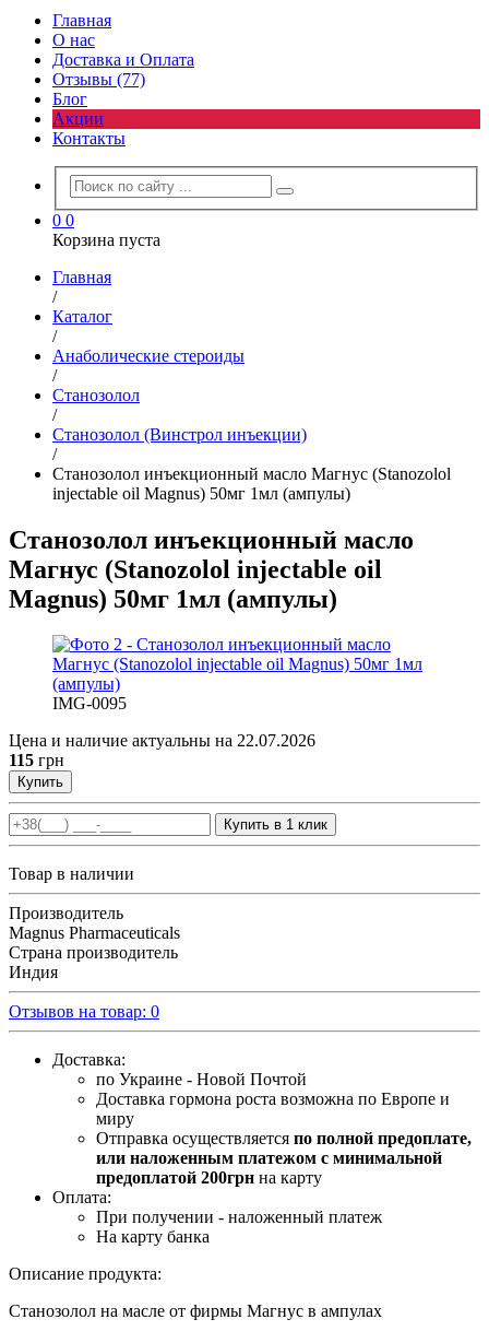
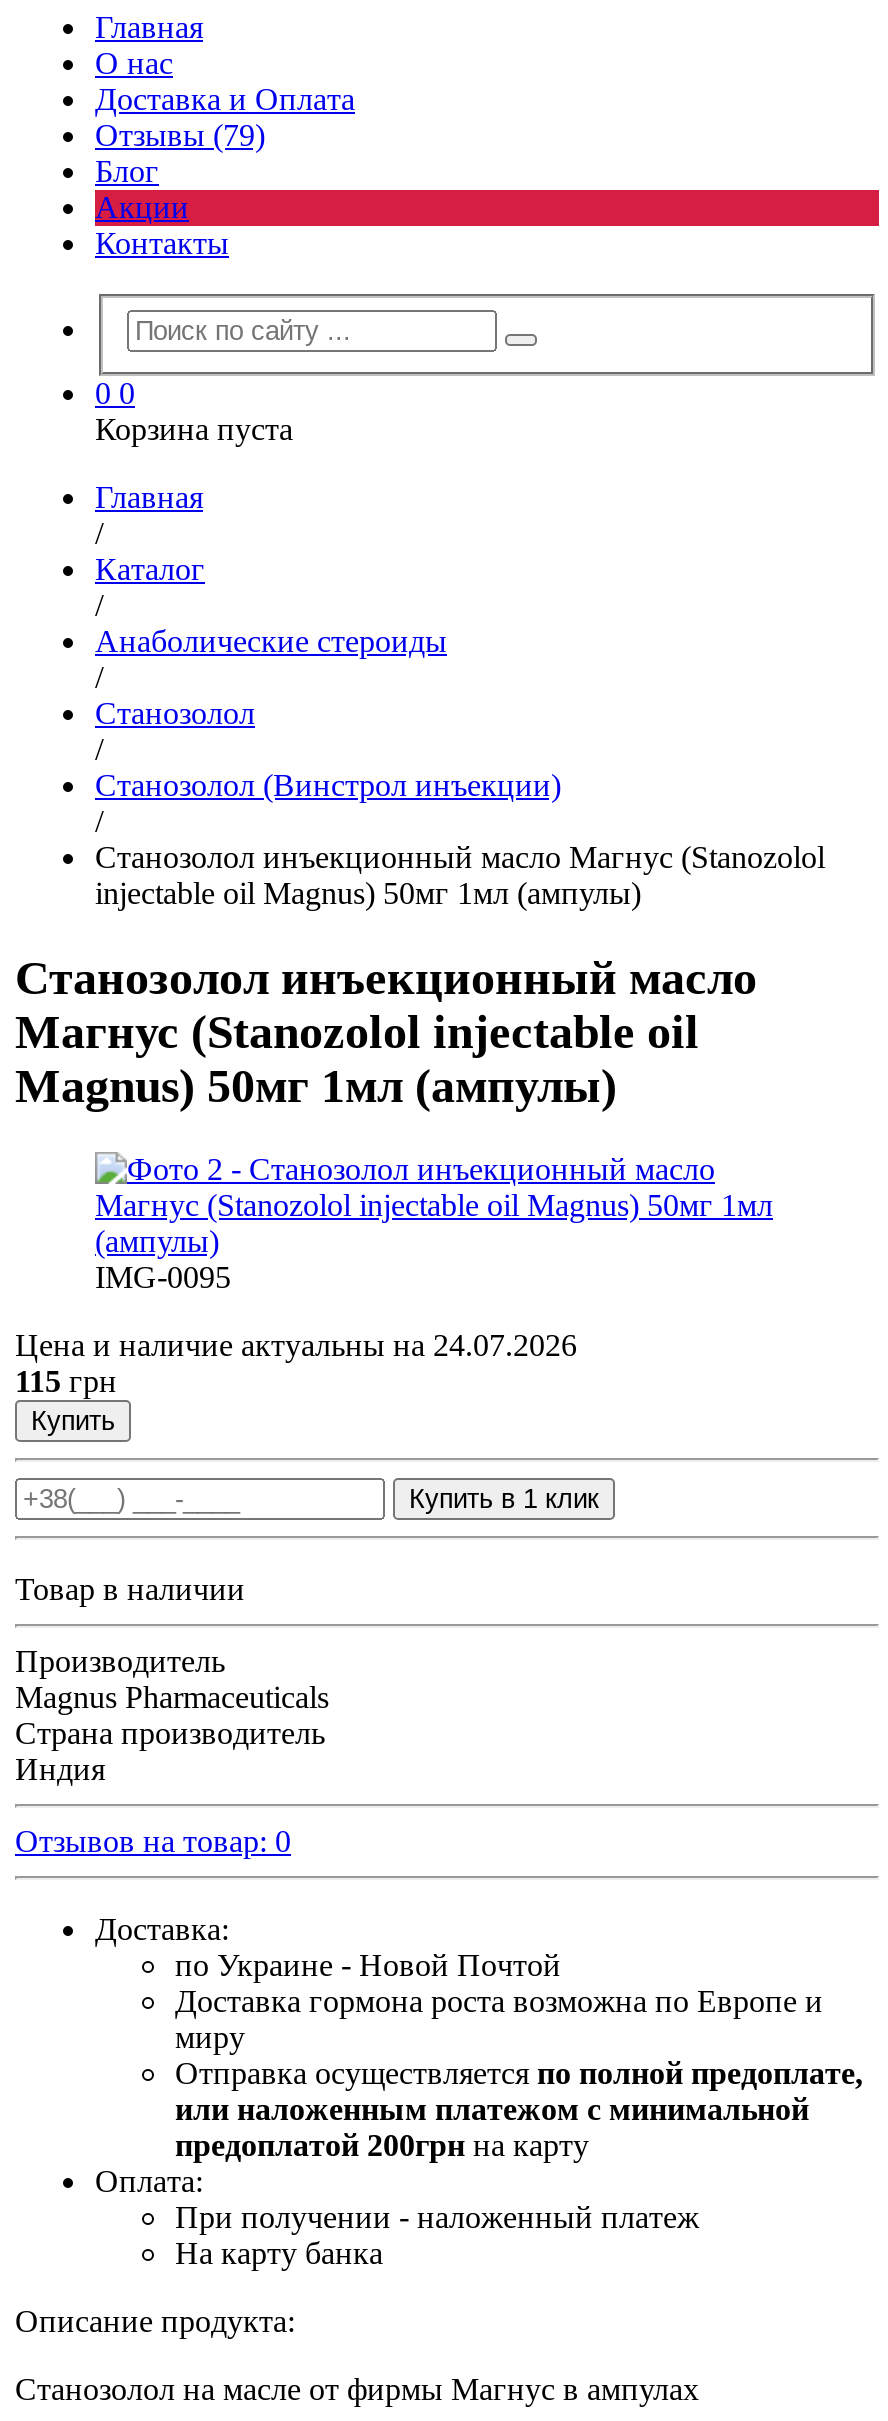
- Отзывы (77)
+ Отзывы (79)

- Цена и наличие актуальны на 22.07.2026
+ Цена и наличие актуальны на 24.07.2026
